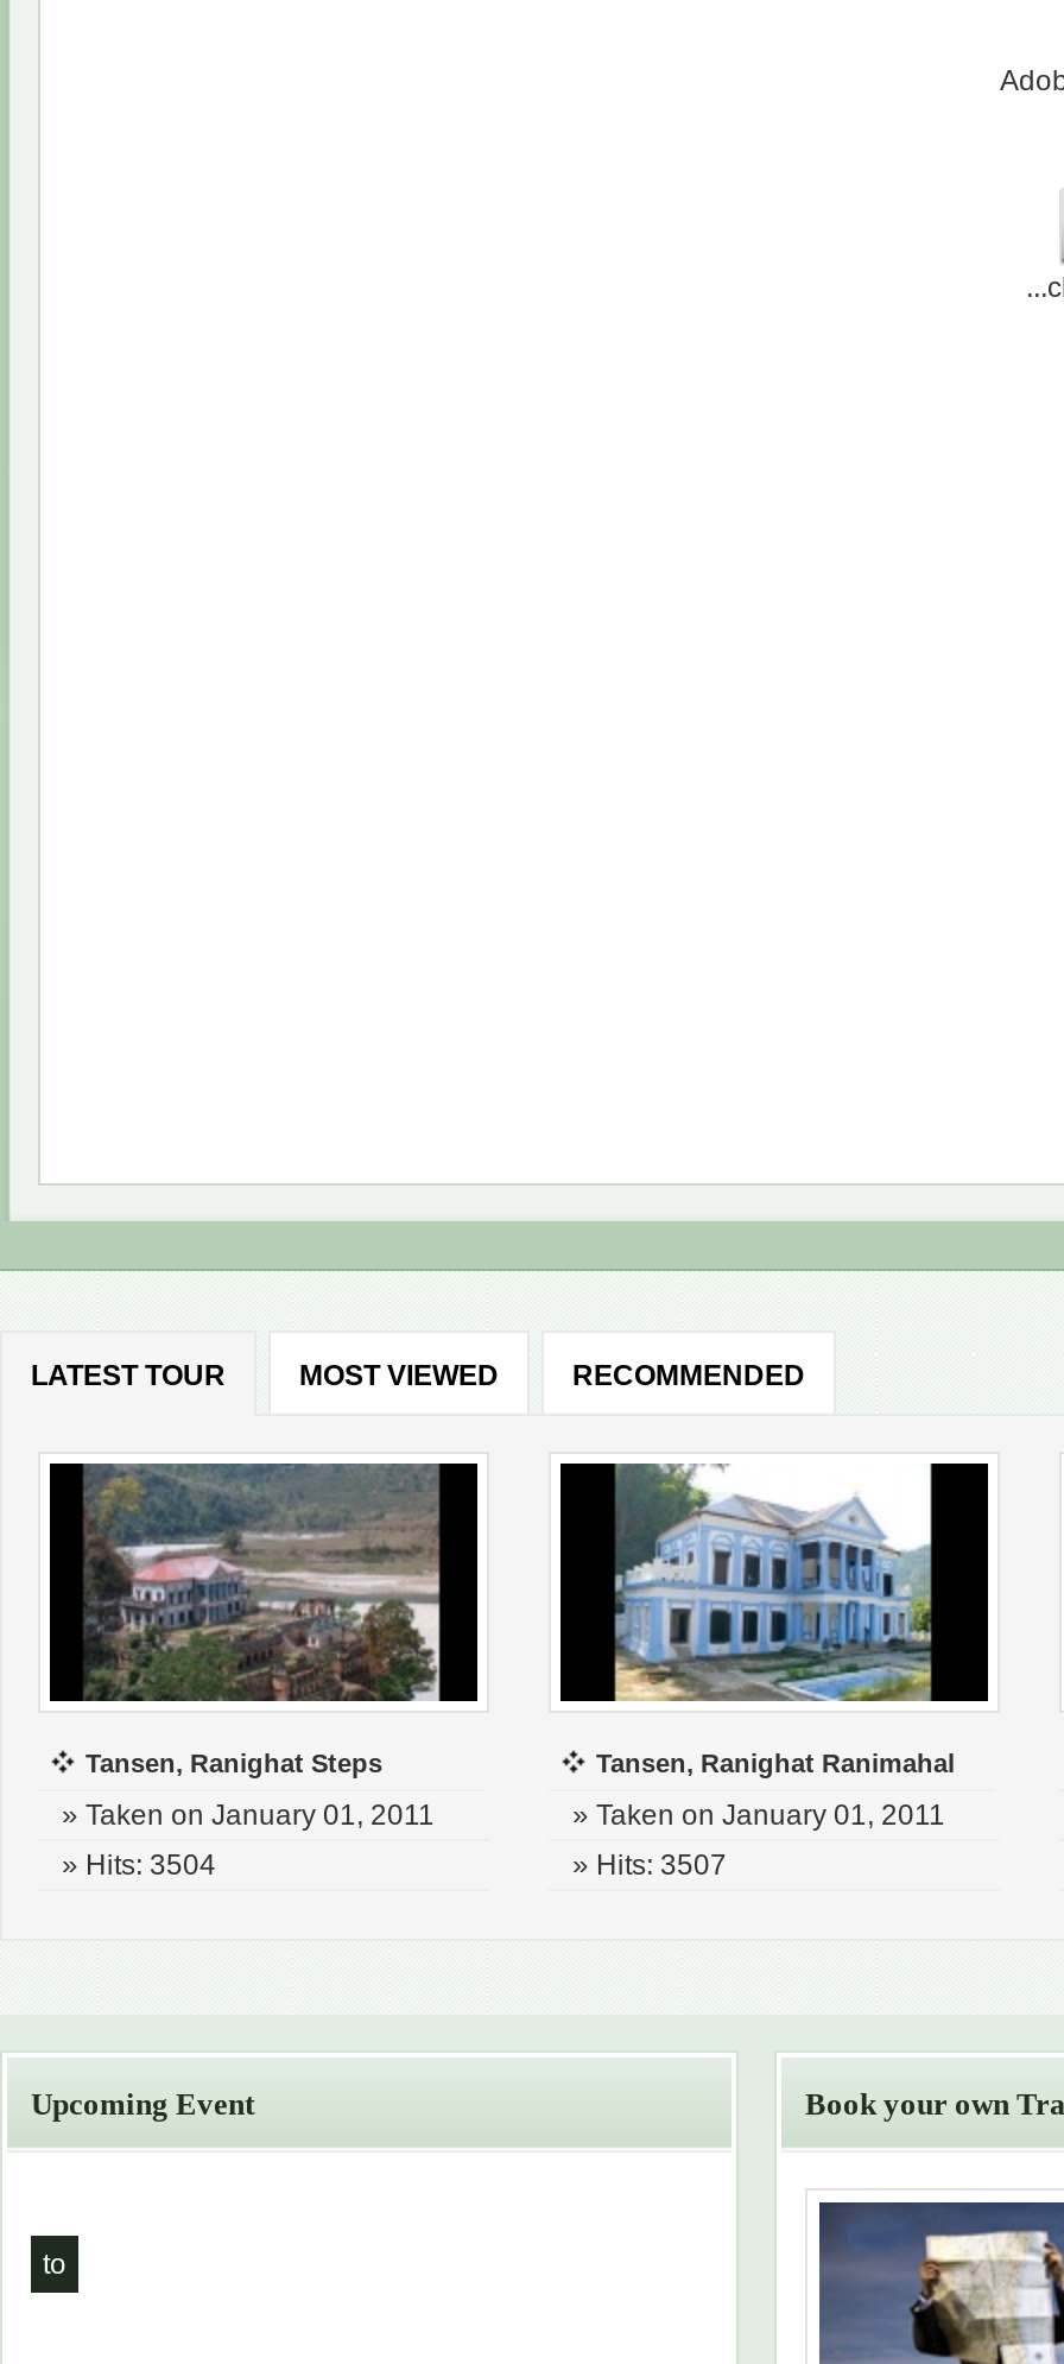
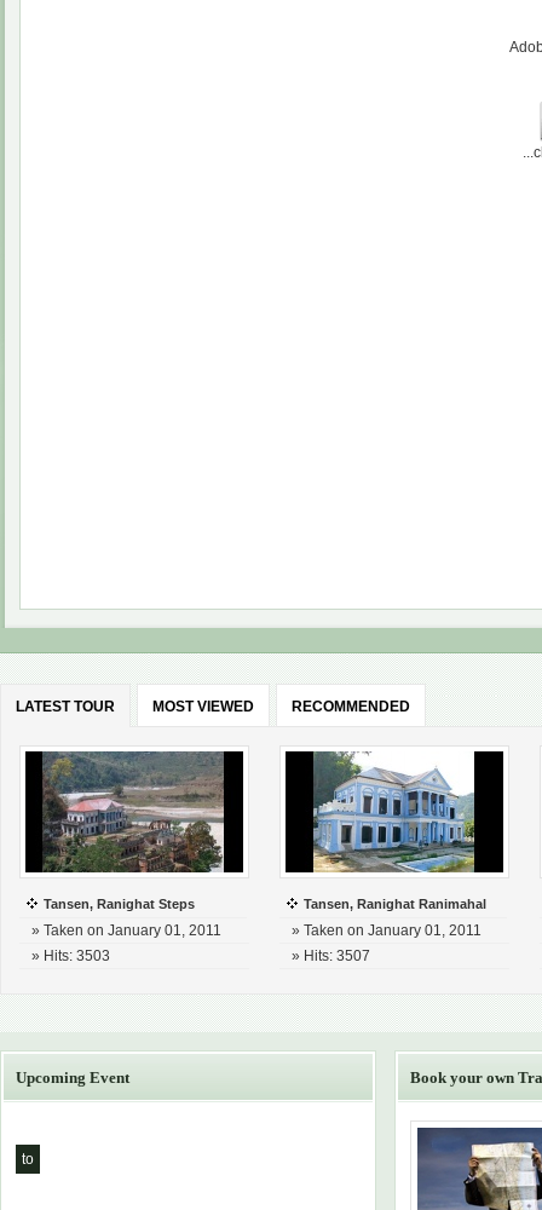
- » Hits: 3504
+ » Hits: 3503
